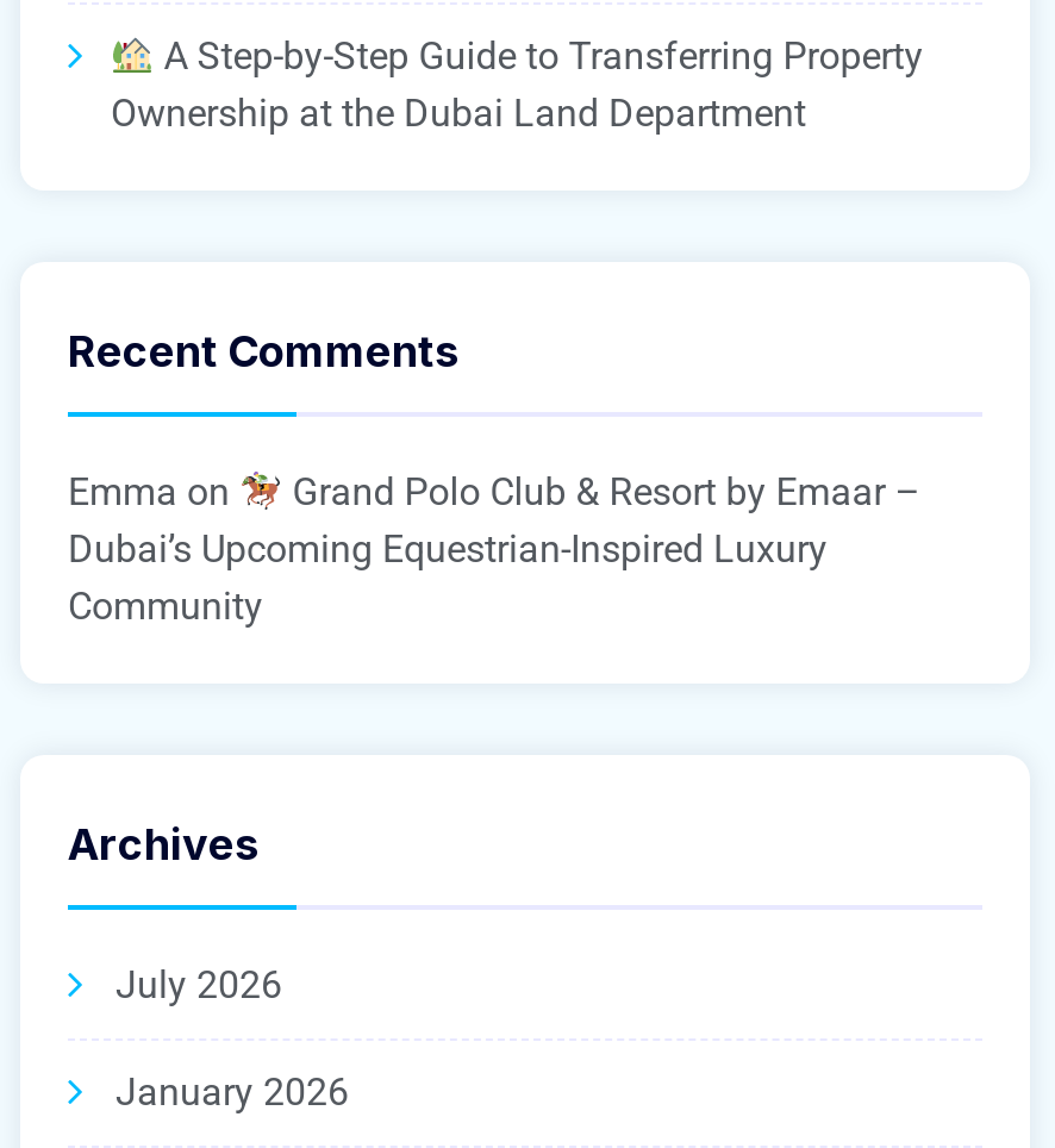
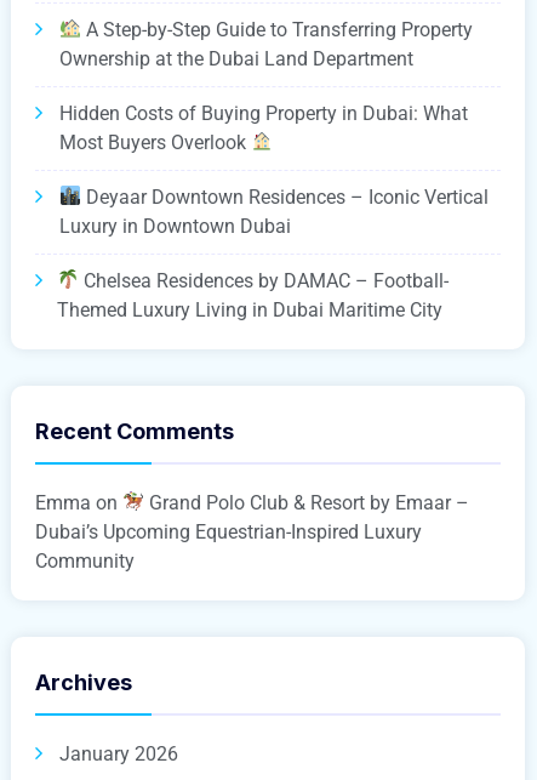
+ Hidden Costs of Buying Property in Dubai: What
+ Most Buyers Overlook
+ Deyaar Downtown Residences – Iconic Vertical
+ Luxury in Downtown Dubai
+ Chelsea Residences by DAMAC – Football-
+ Themed Luxury Living in Dubai Maritime City

moved down: Recent Comments | Emma on | Grand Polo Club & Resort by Emaar – | Dubai’s Upcoming Equestrian-Inspired Luxury | Community | Archives

- July 2026
